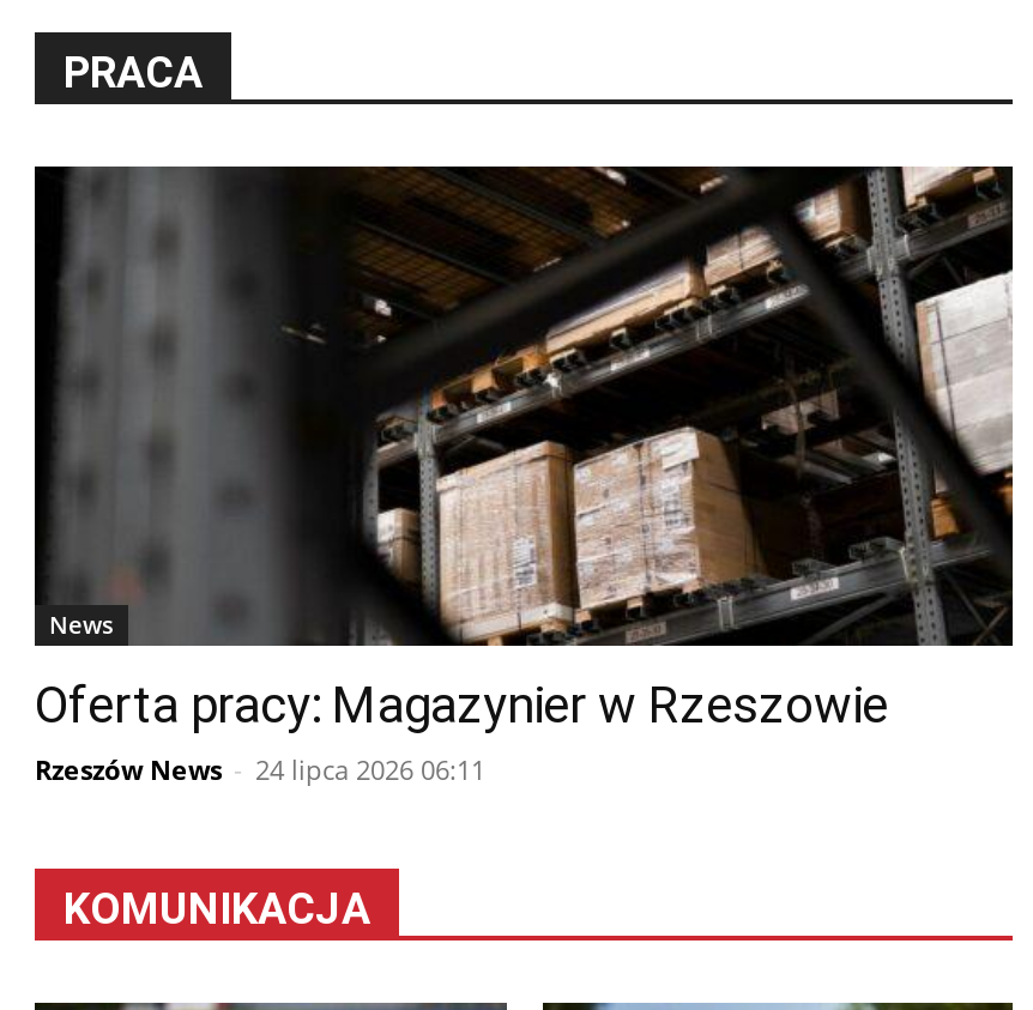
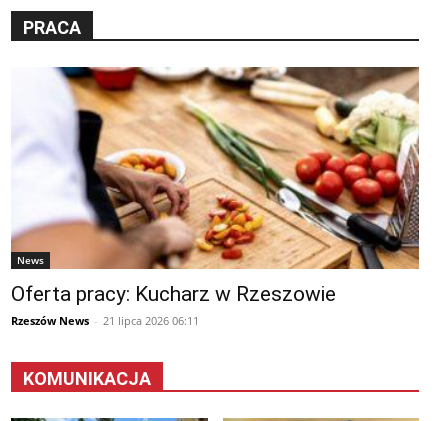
- [image]
- Oferta pracy: Magazynier w Rzeszowie
+ [image]
+ Oferta pracy: Kucharz w Rzeszowie

- Rzeszów News - 24 lipca 2026 06:11
+ Rzeszów News - 21 lipca 2026 06:11
